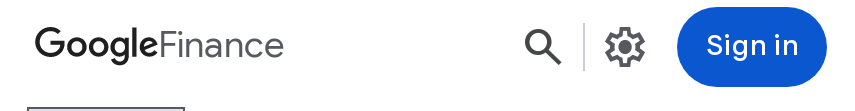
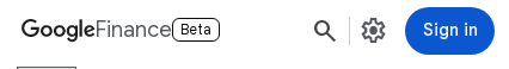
- Finance
+ Finance Beta
